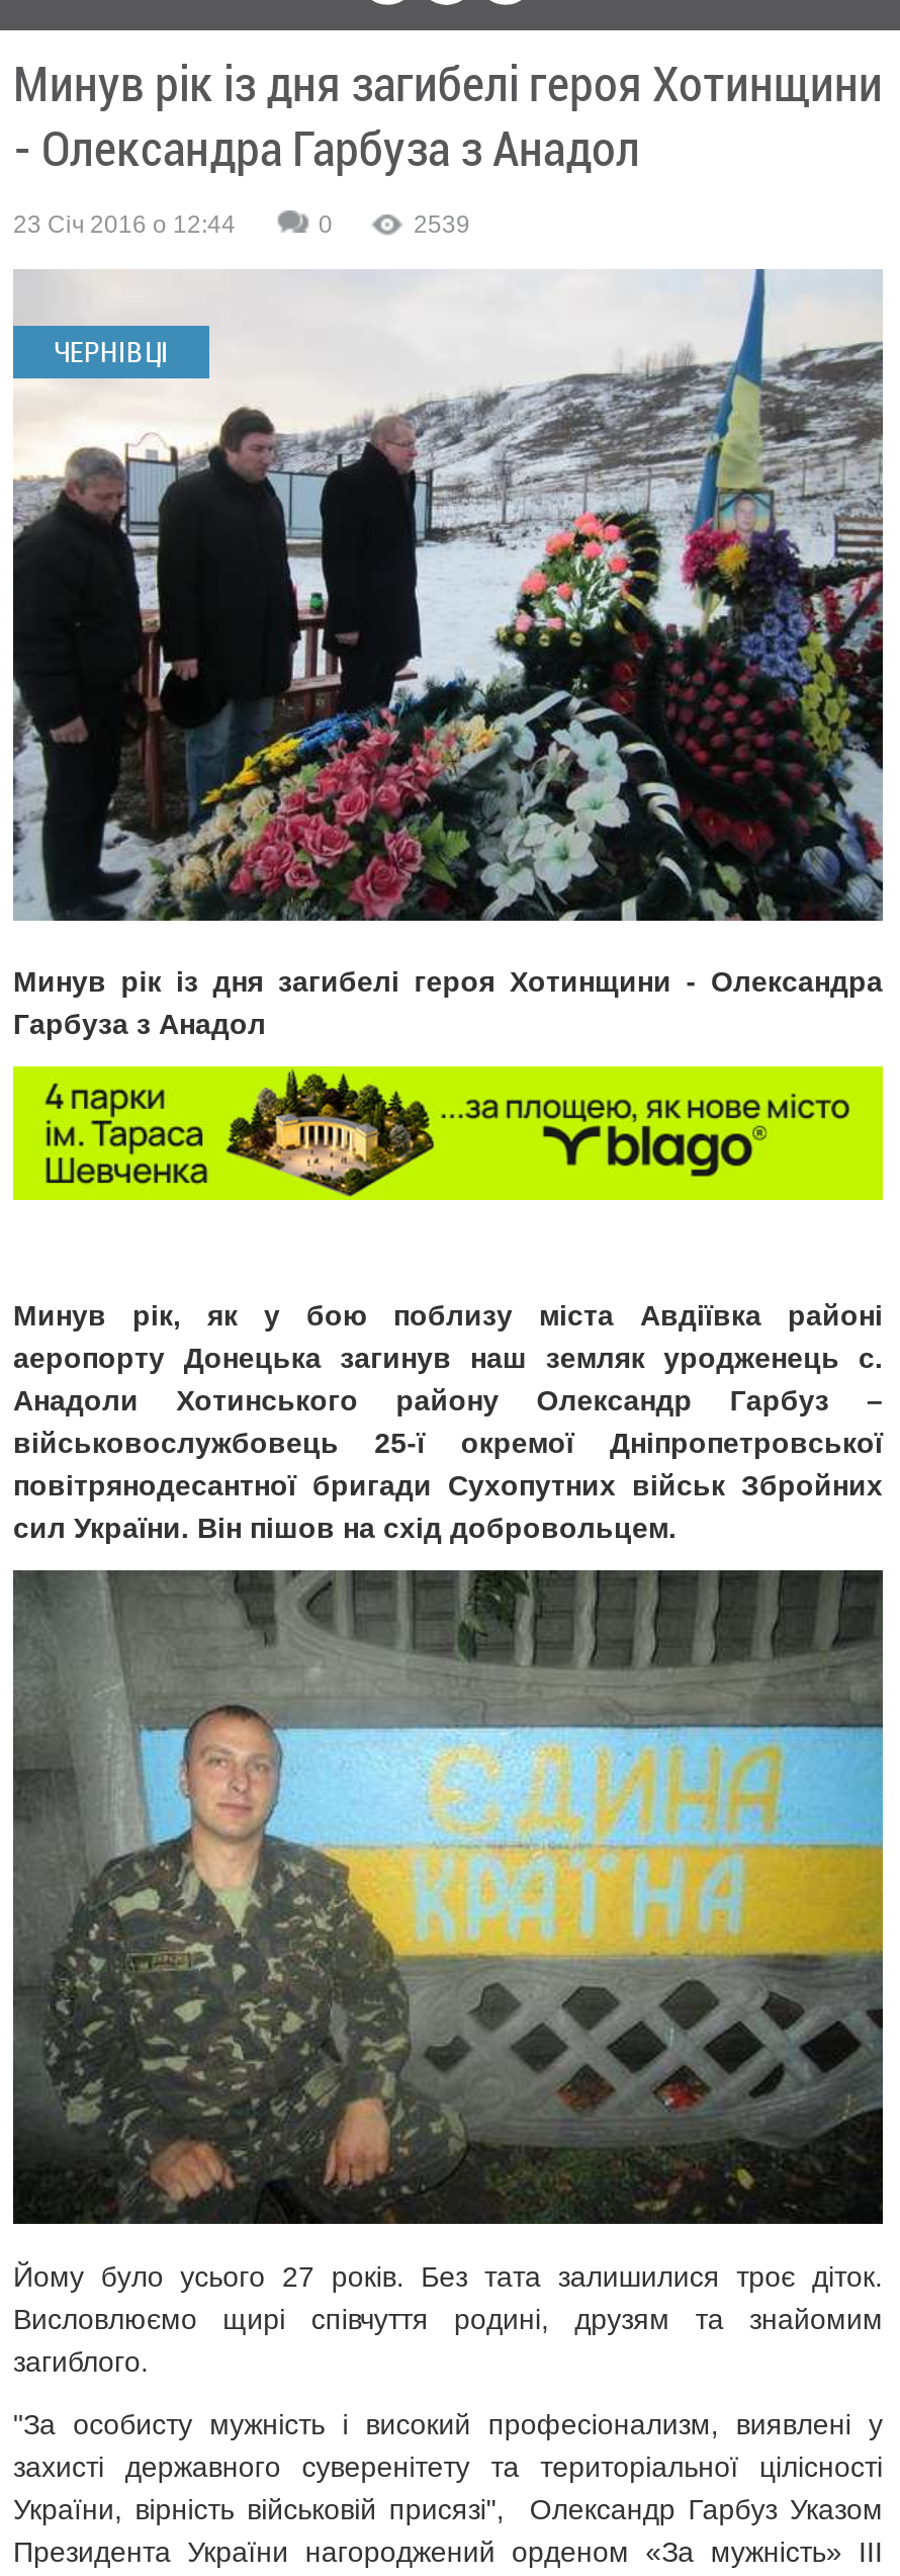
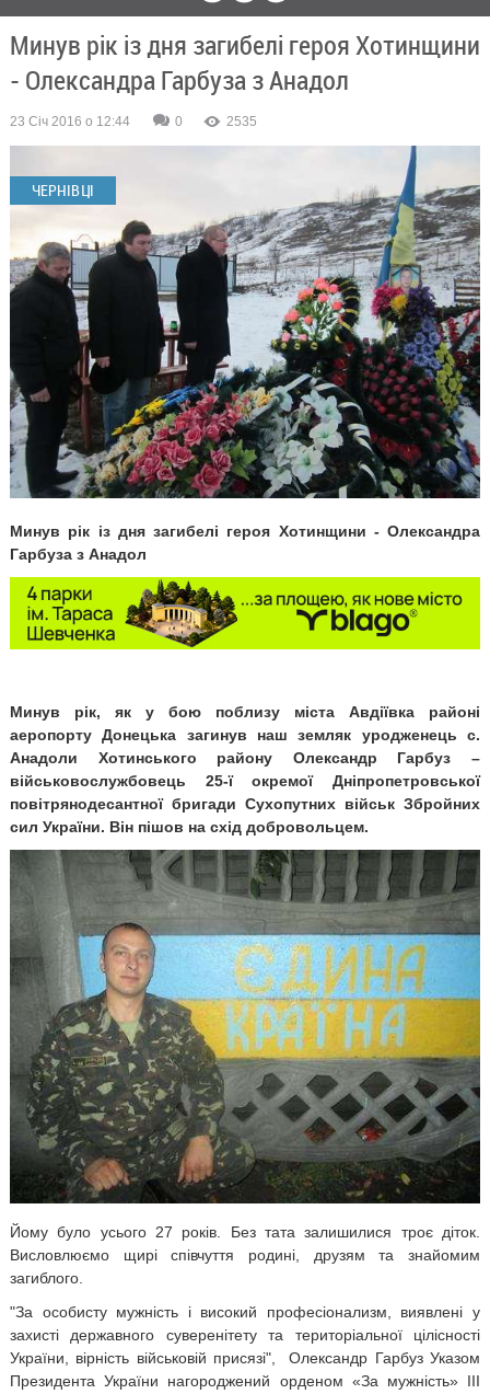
- 2539
+ 2535
